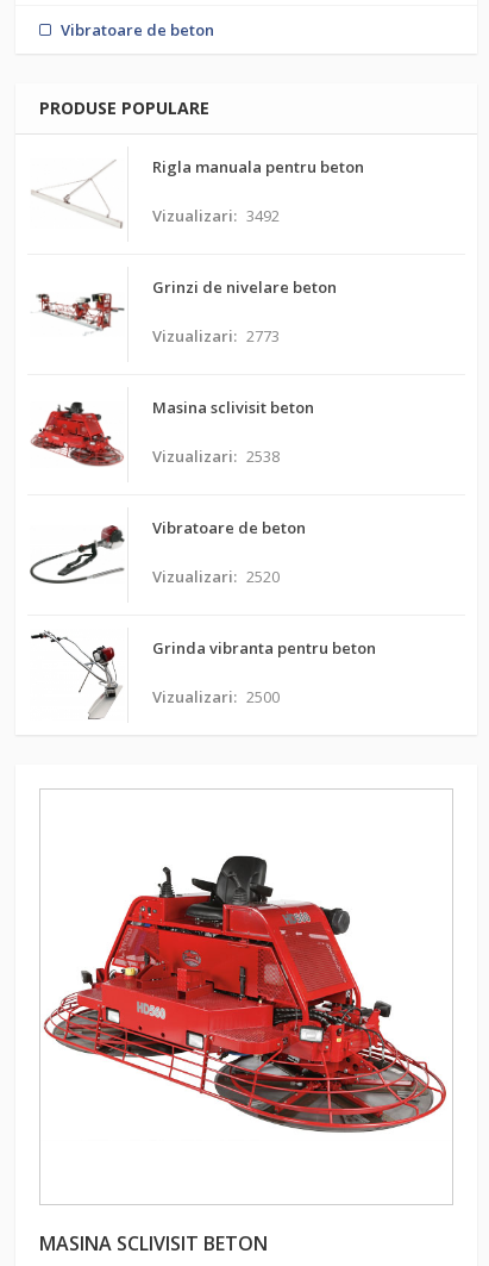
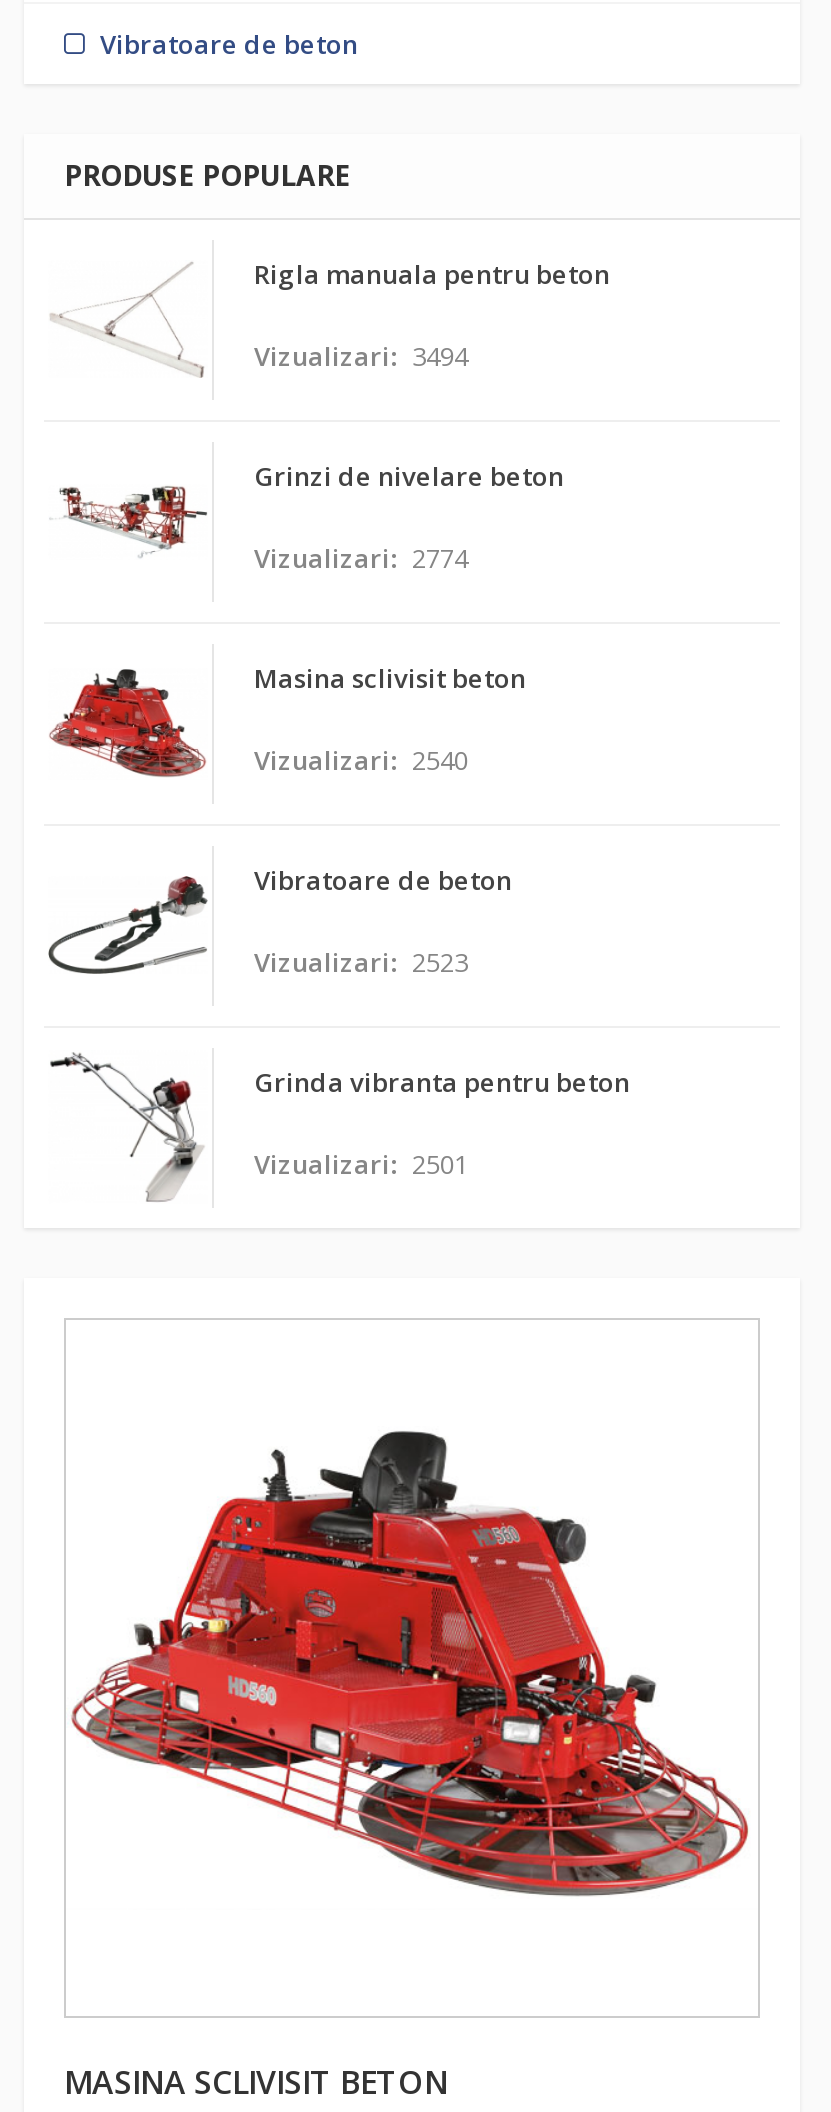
- Vizualizari: 3492
+ Vizualizari: 3494

- Vizualizari: 2773
+ Vizualizari: 2774

- Vizualizari: 2538
+ Vizualizari: 2540

- Vizualizari: 2520
+ Vizualizari: 2523

- Vizualizari: 2500
+ Vizualizari: 2501
